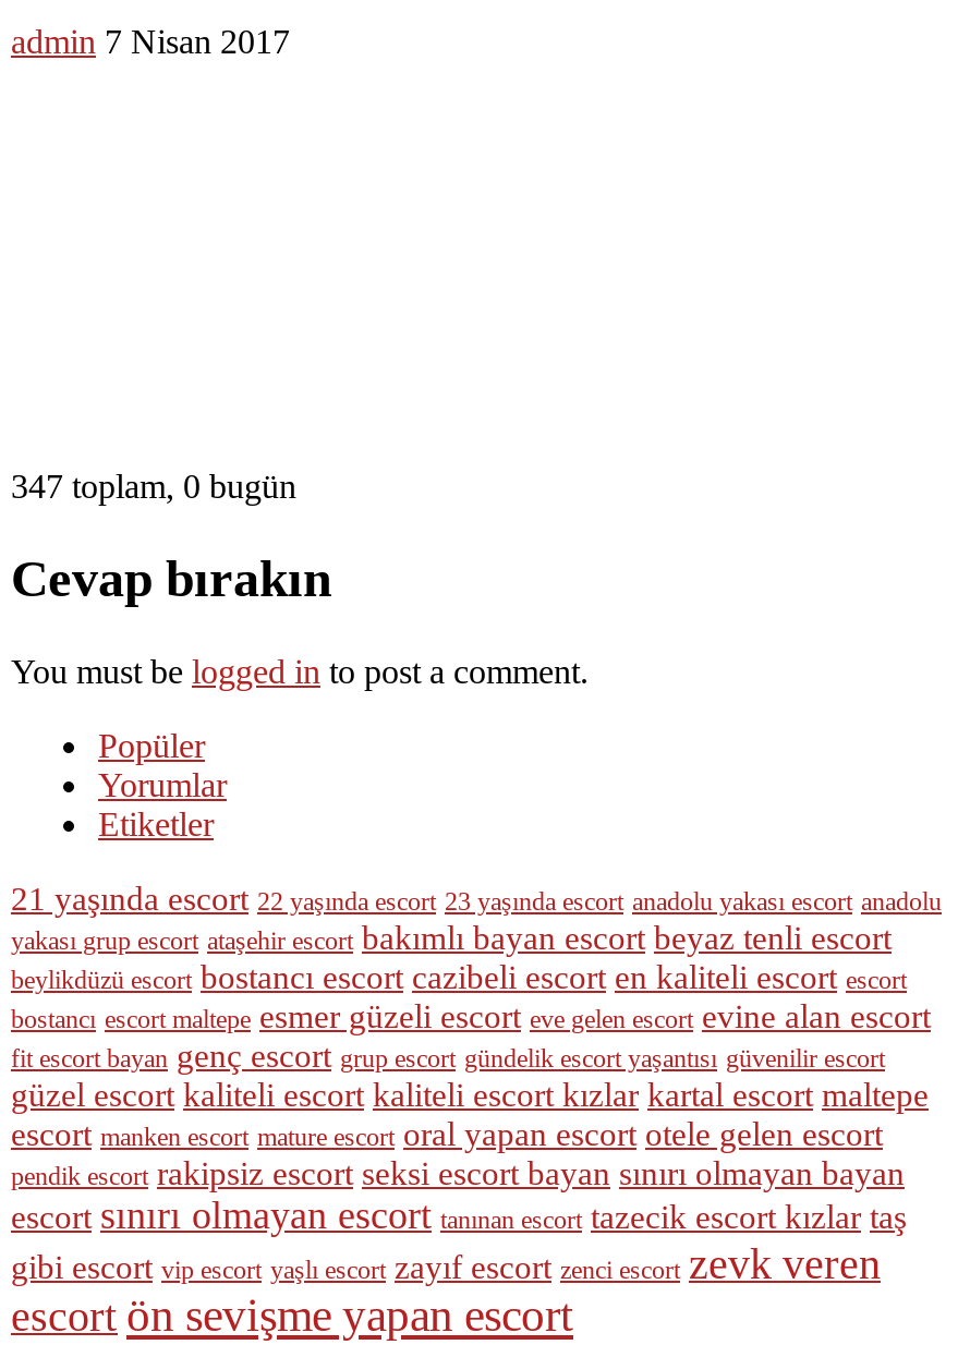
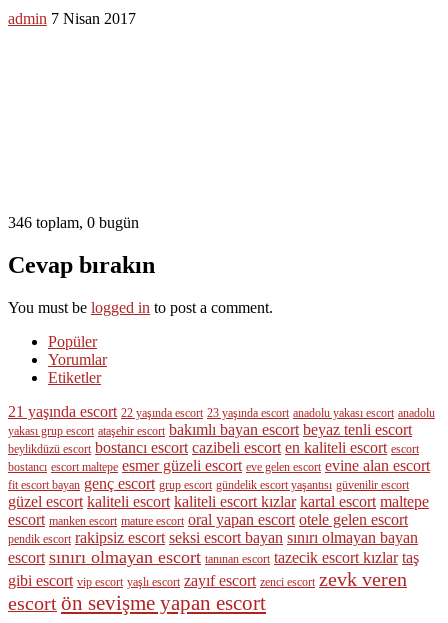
- 347 toplam, 0 bugün
+ 346 toplam, 0 bugün
